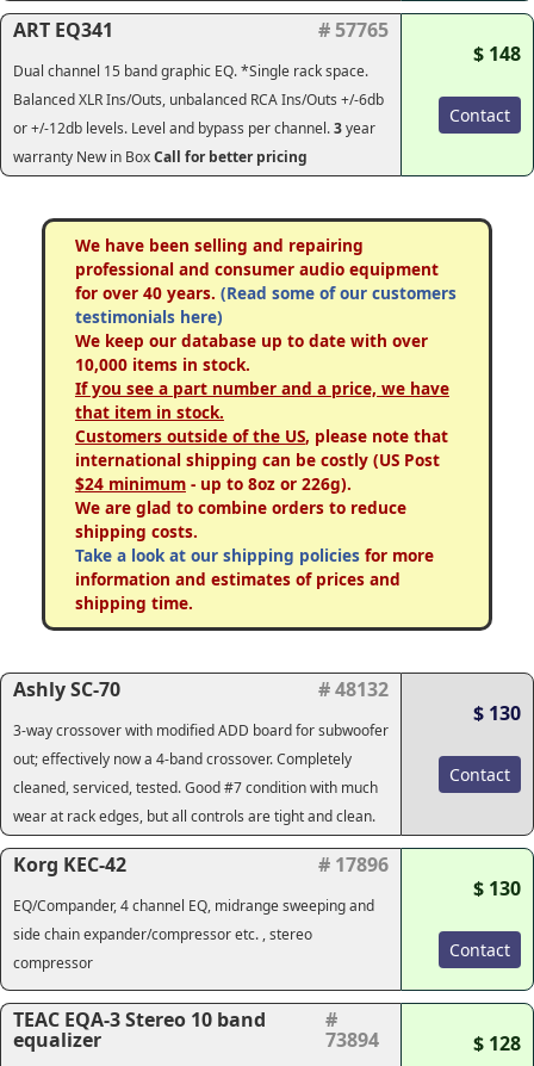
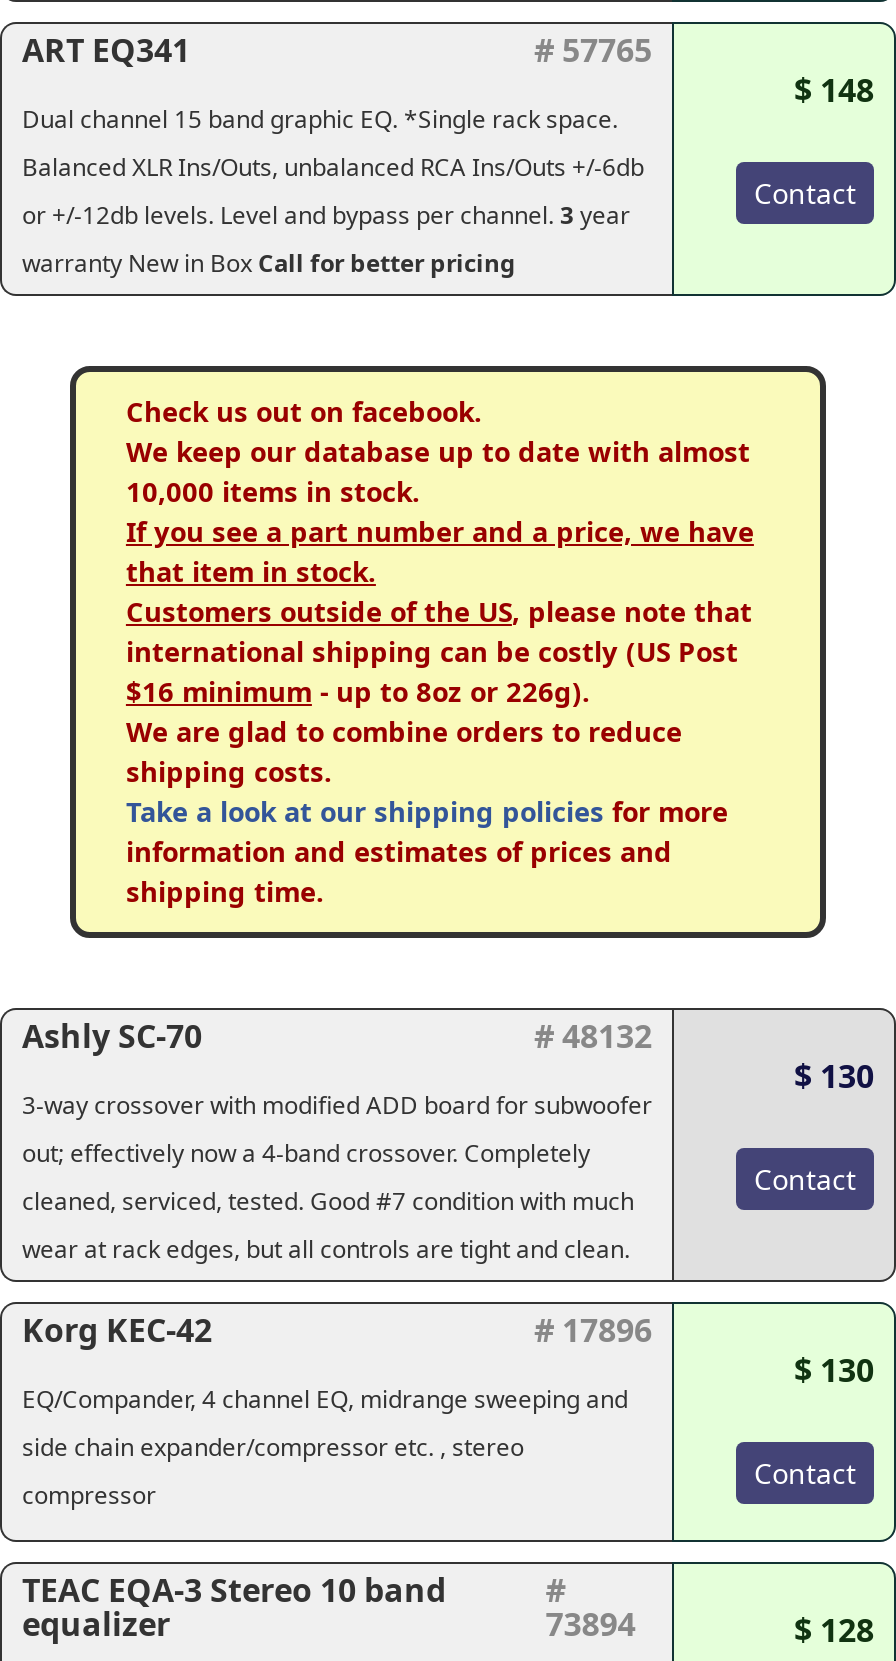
- We have been selling and repairing
- professional and consumer audio equipment
- for over 40 years. (Read some of our customers
- testimonials here)
- We keep our database up to date with over
+ Check us out on facebook.
+ We keep our database up to date with almost

- $24 minimum - up to 8oz or 226g).
+ $16 minimum - up to 8oz or 226g).
